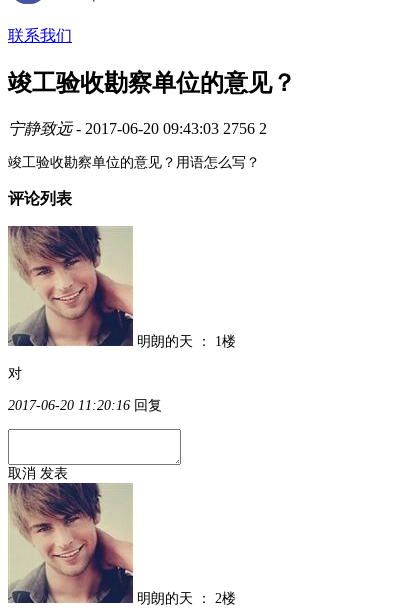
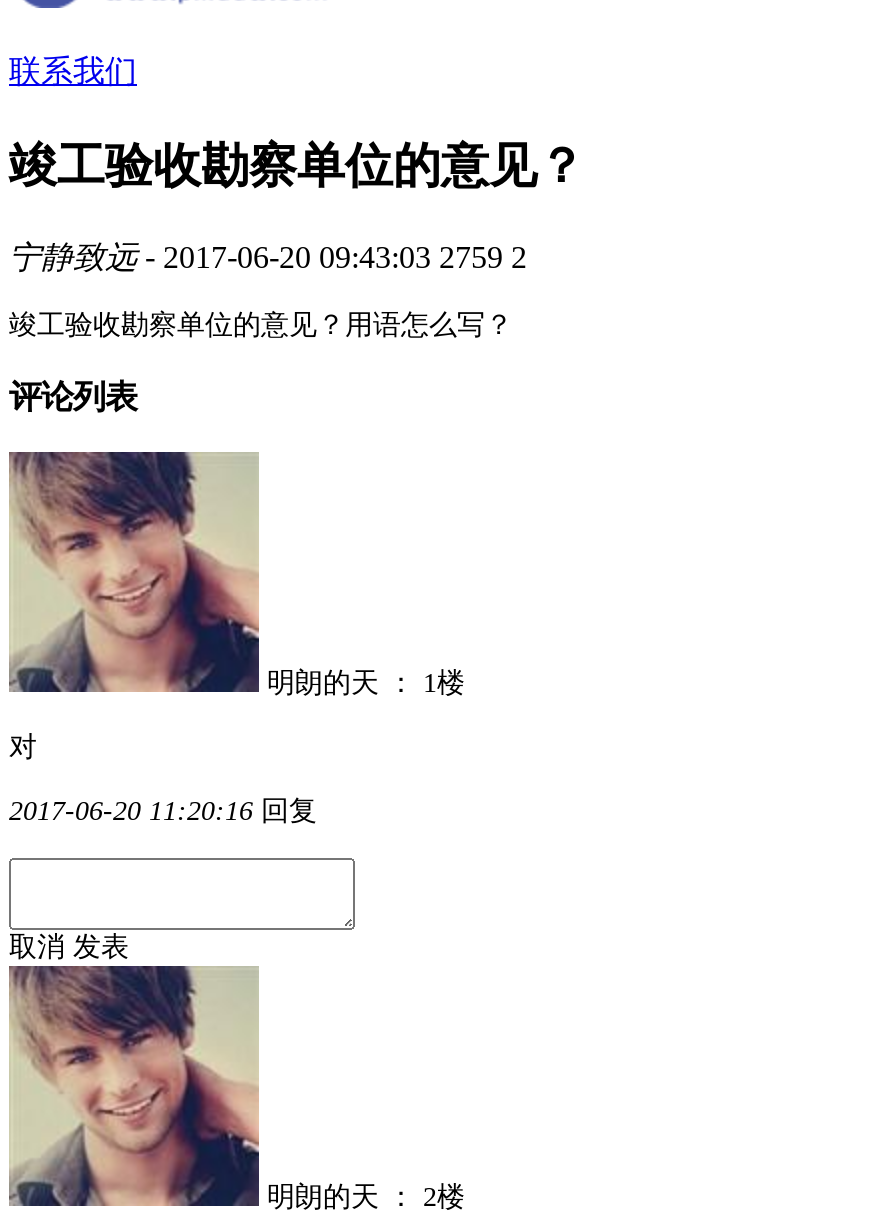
- 宁静致远- 2017-06-20 09:43:03 2756 2
+ 宁静致远- 2017-06-20 09:43:03 2759 2
